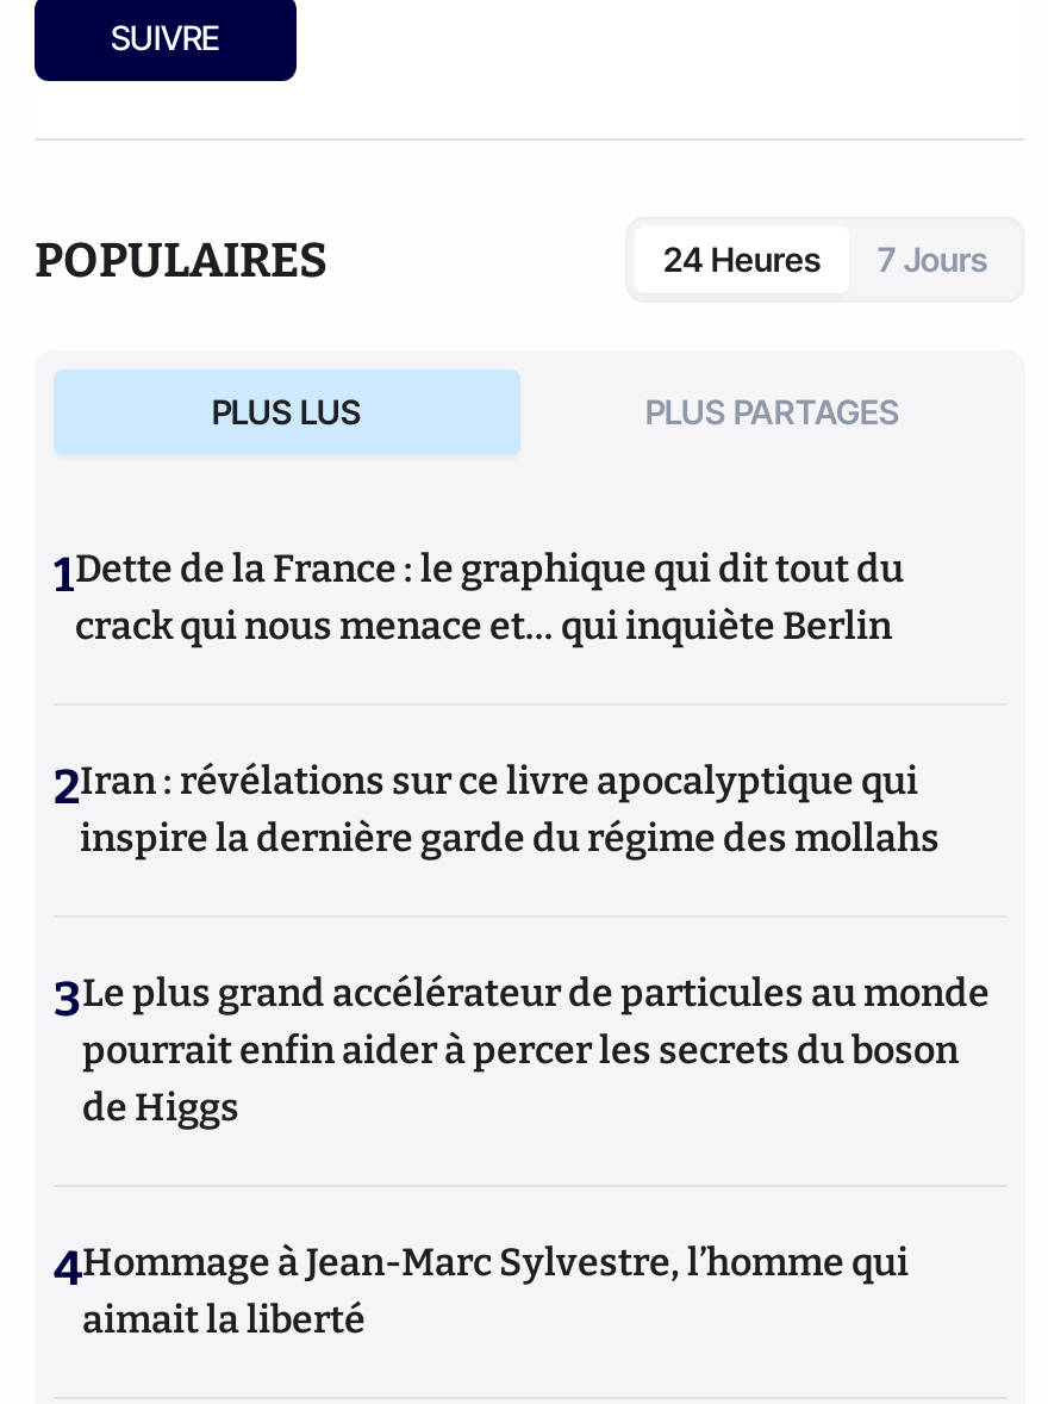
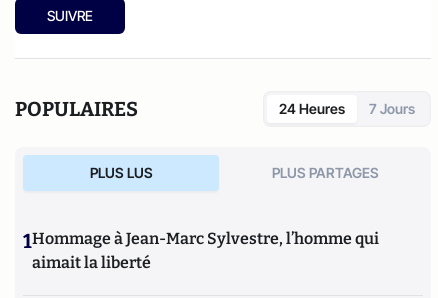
- 1Dette de la France : le graphique qui dit tout du
- crack qui nous menace et… qui inquiète Berlin
- 2Iran : révélations sur ce livre apocalyptique qui
- inspire la dernière garde du régime des mollahs
- 3Le plus grand accélérateur de particules au monde
- pourrait enfin aider à percer les secrets du boson
- de Higgs
- 4Hommage à Jean-Marc Sylvestre, l’homme qui
+ 1Hommage à Jean-Marc Sylvestre, l’homme qui
